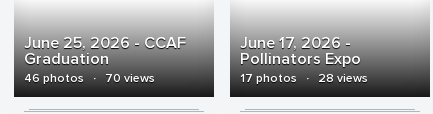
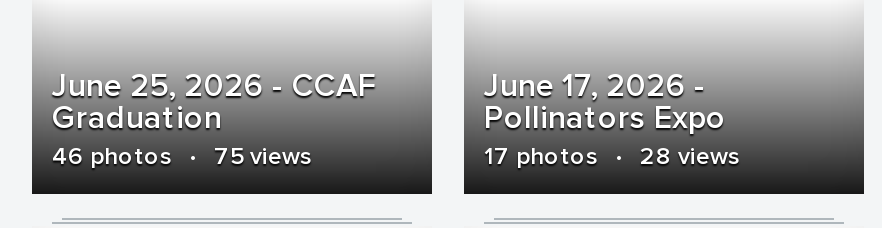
- 46 photos · 70 views
+ 46 photos · 75 views
